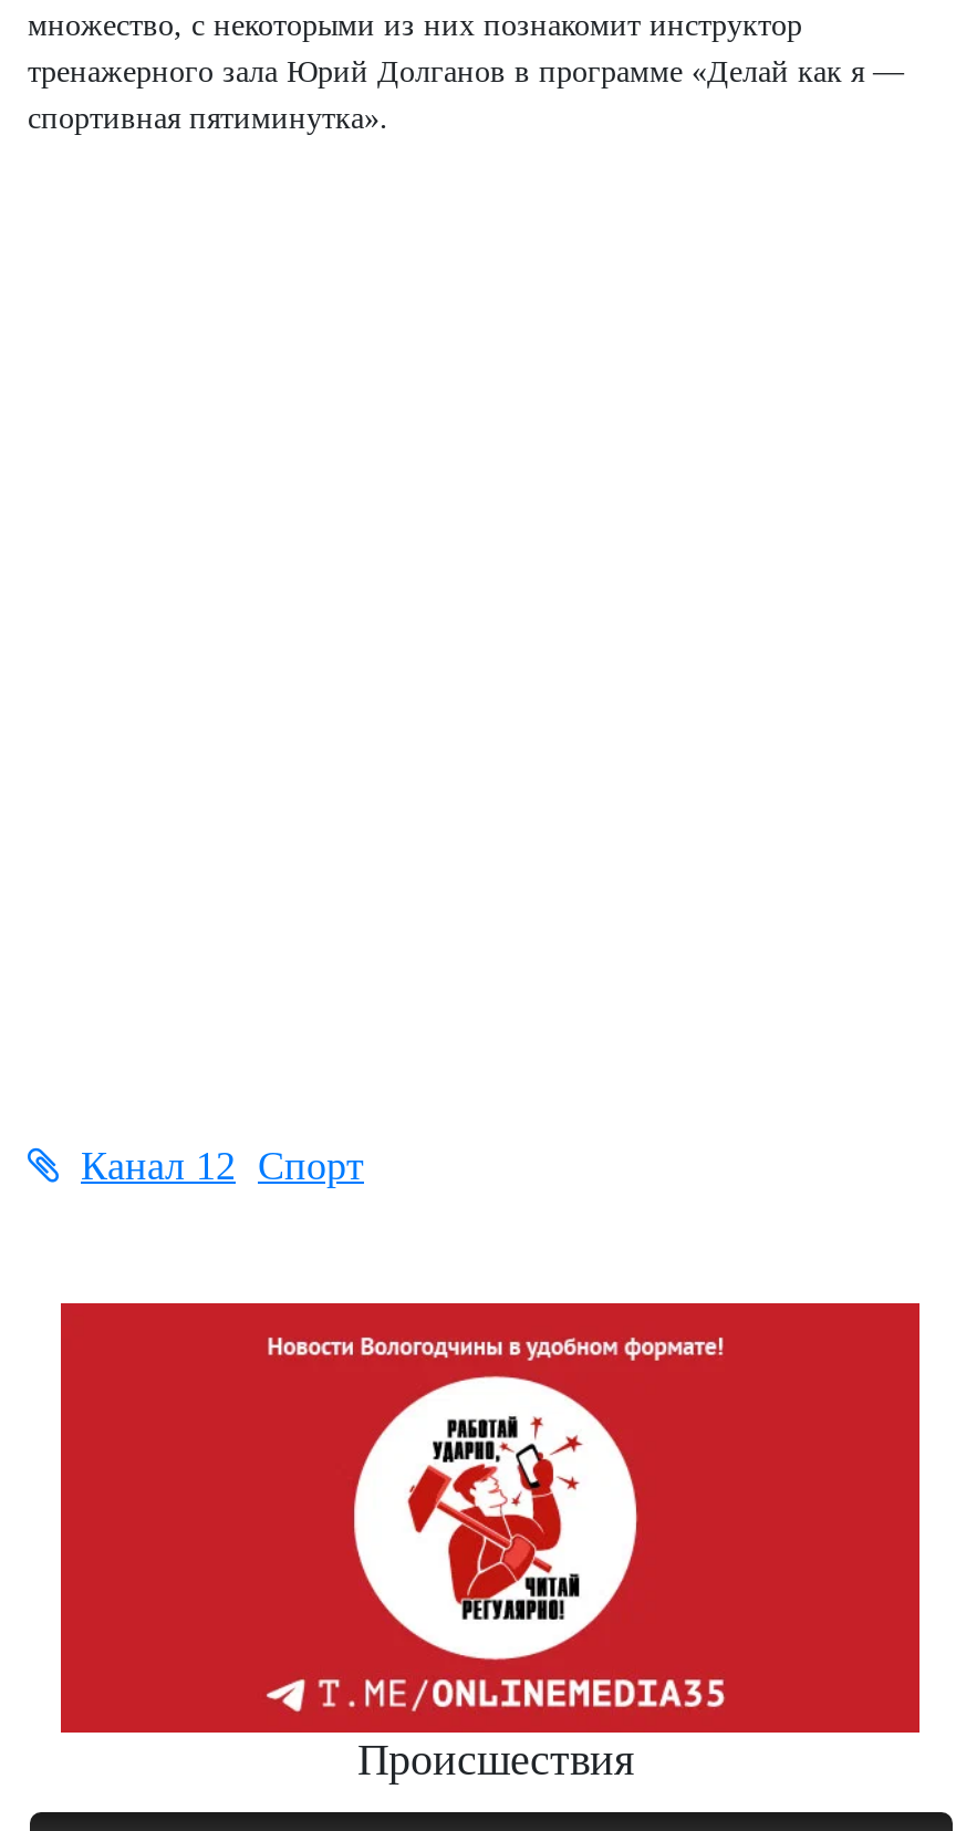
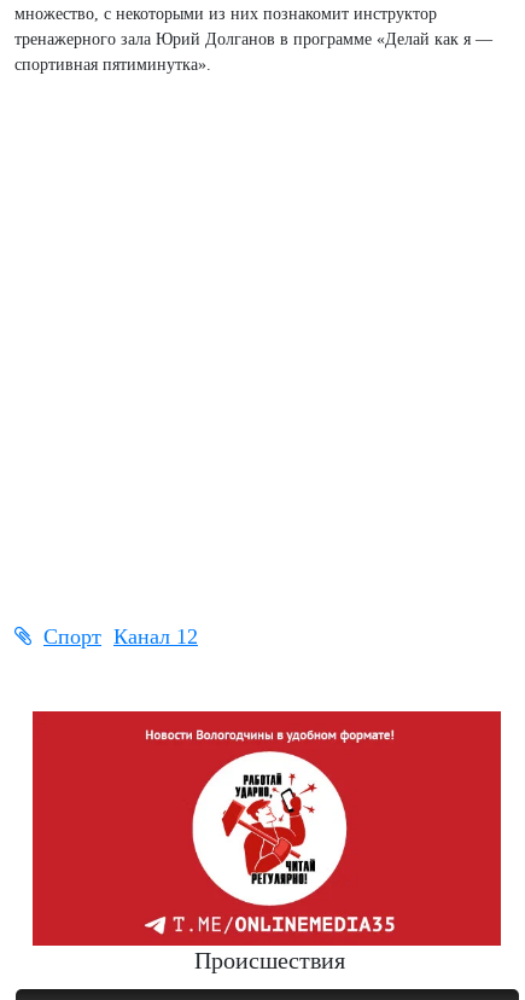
- Канал 12 Спорт
+ Спорт Канал 12
